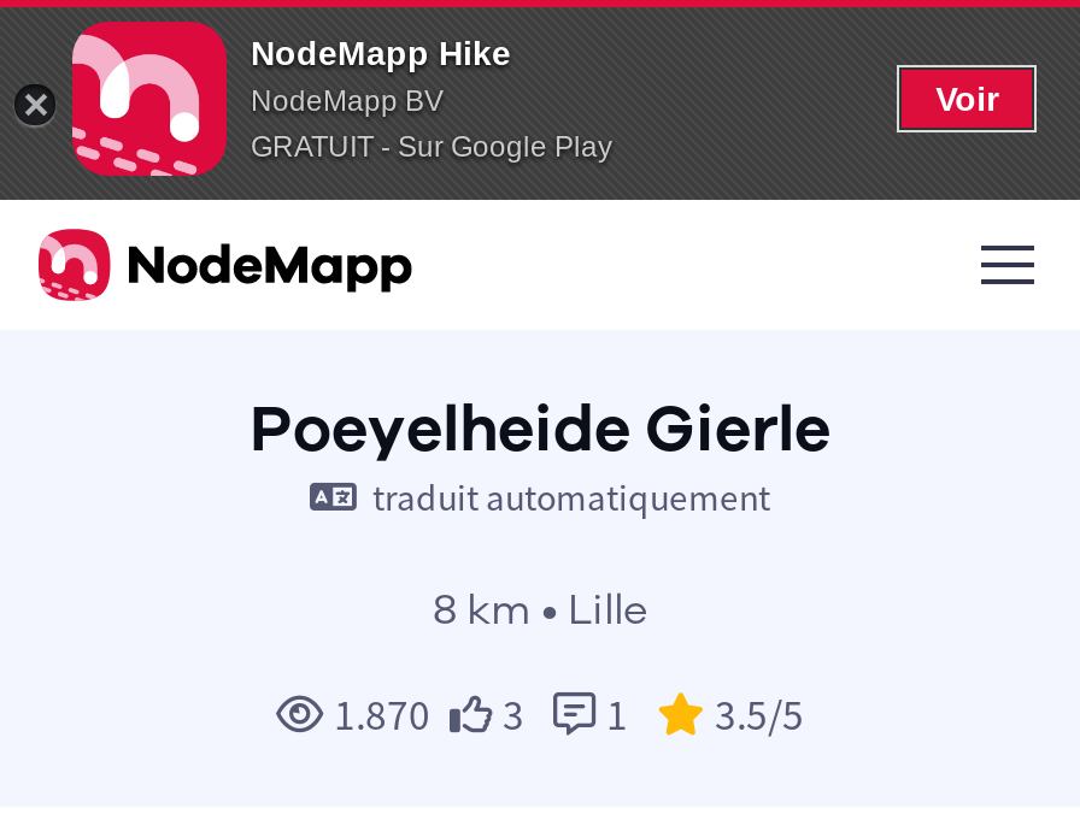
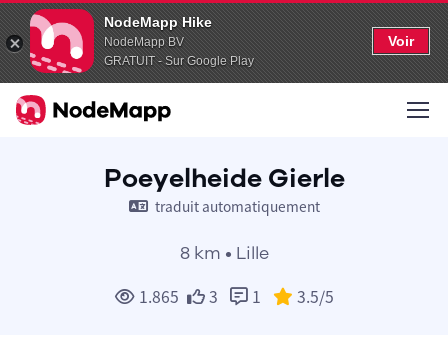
- 1.870 3 1 3.5/5
+ 1.865 3 1 3.5/5
